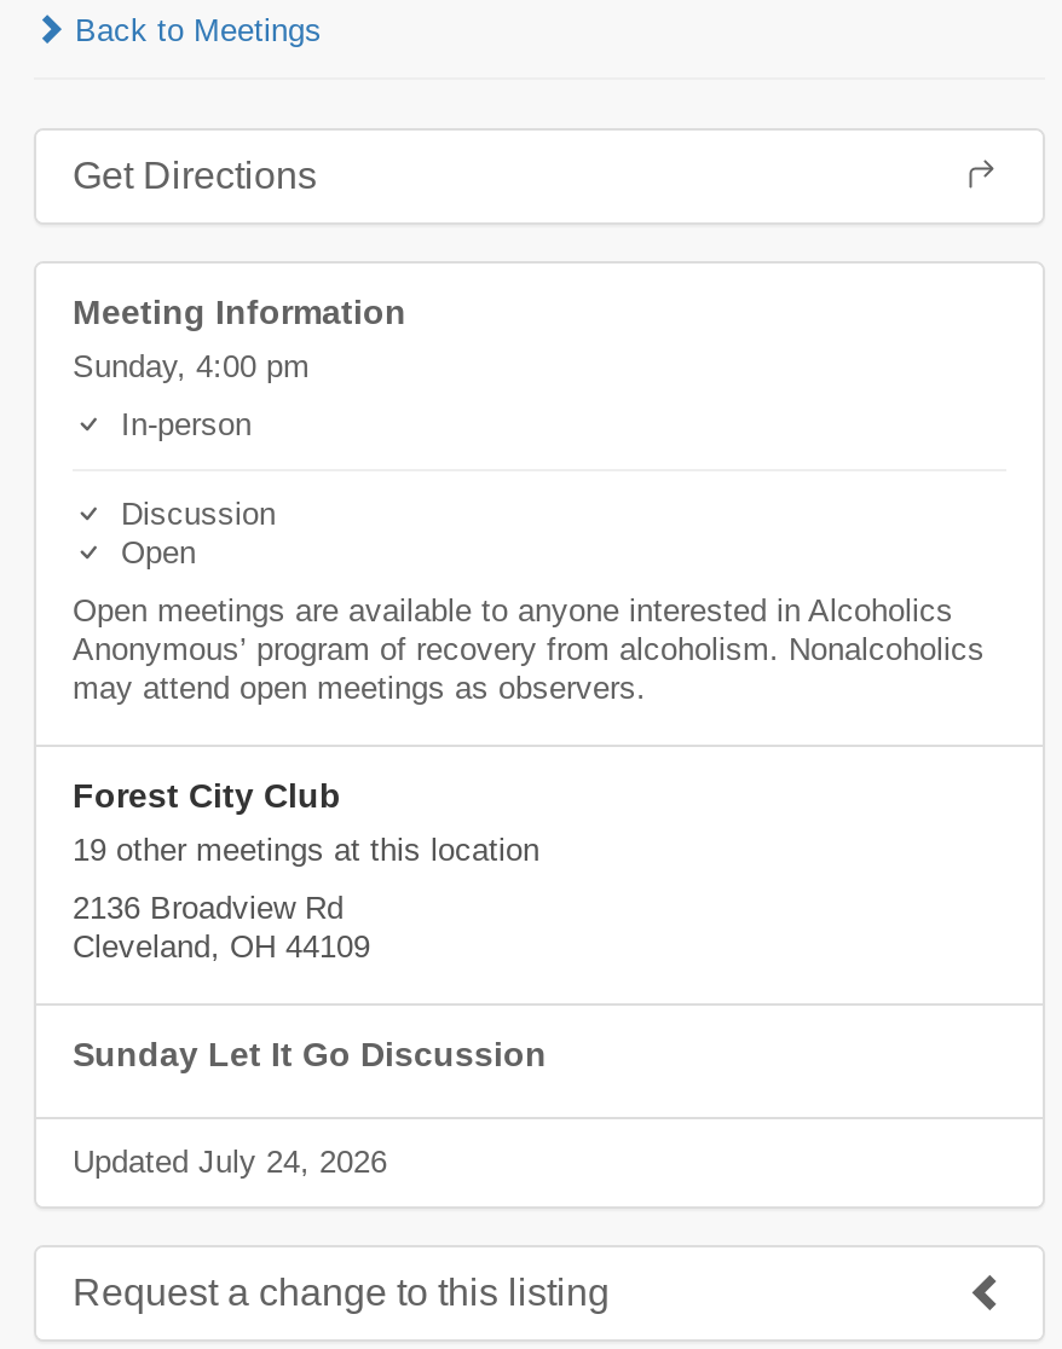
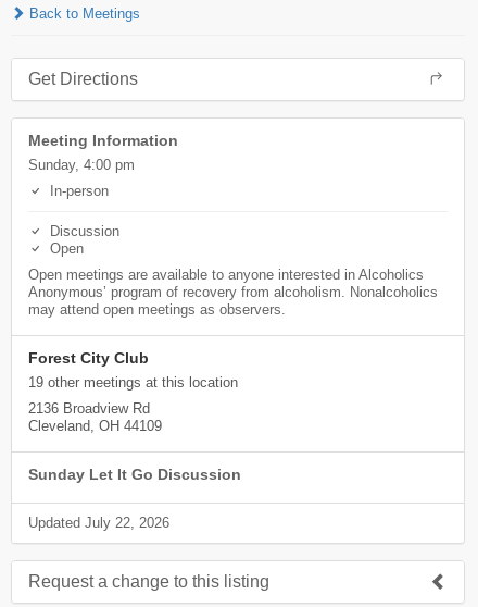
- Updated July 24, 2026
+ Updated July 22, 2026
